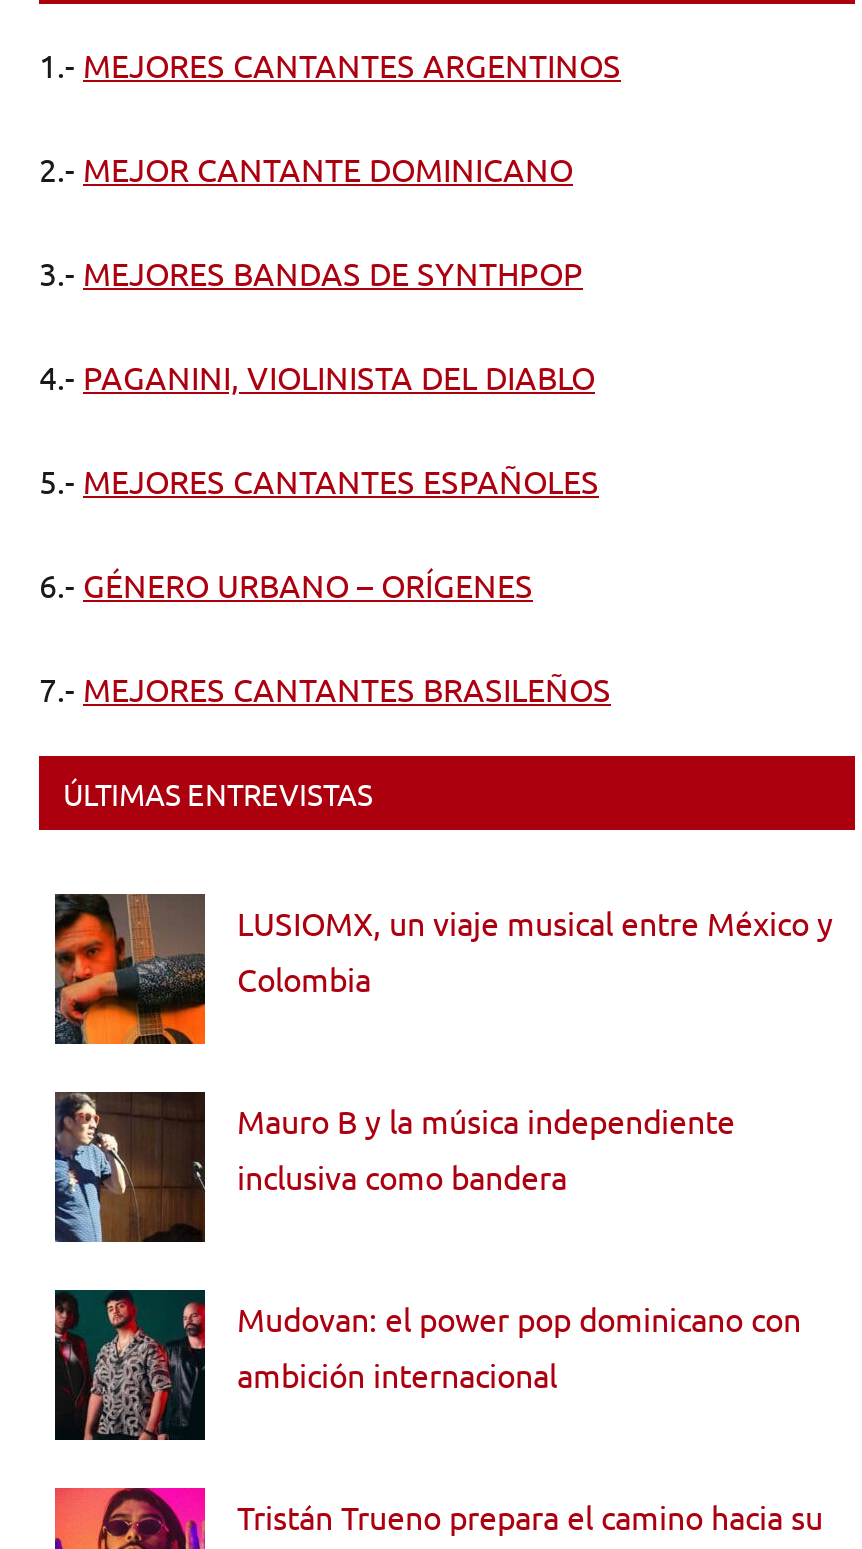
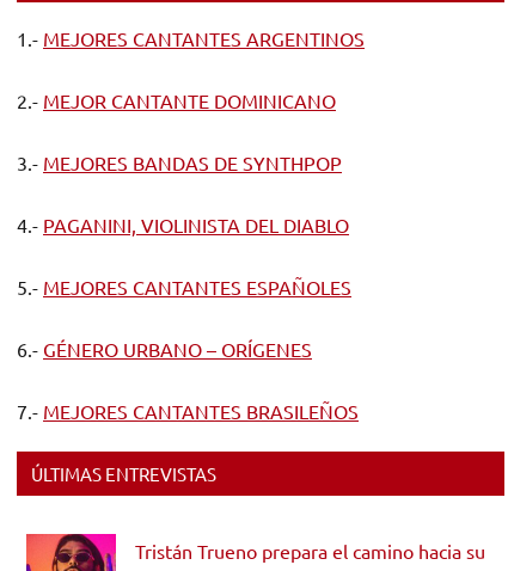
- [image]
- LUSIOMX, un viaje musical entre México y
- Colombia

- [image]
- Mauro B y la música independiente
- inclusiva como bandera

- [image]
- Mudovan: el power pop dominicano con
- ambición internacional
